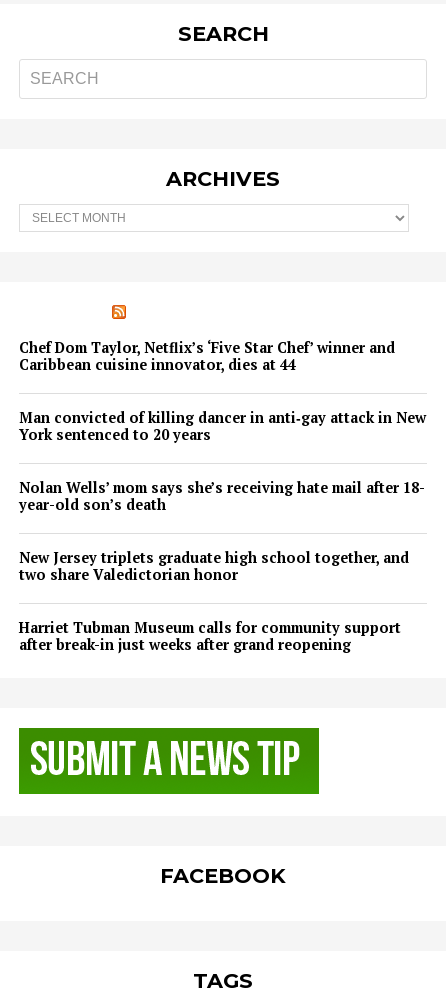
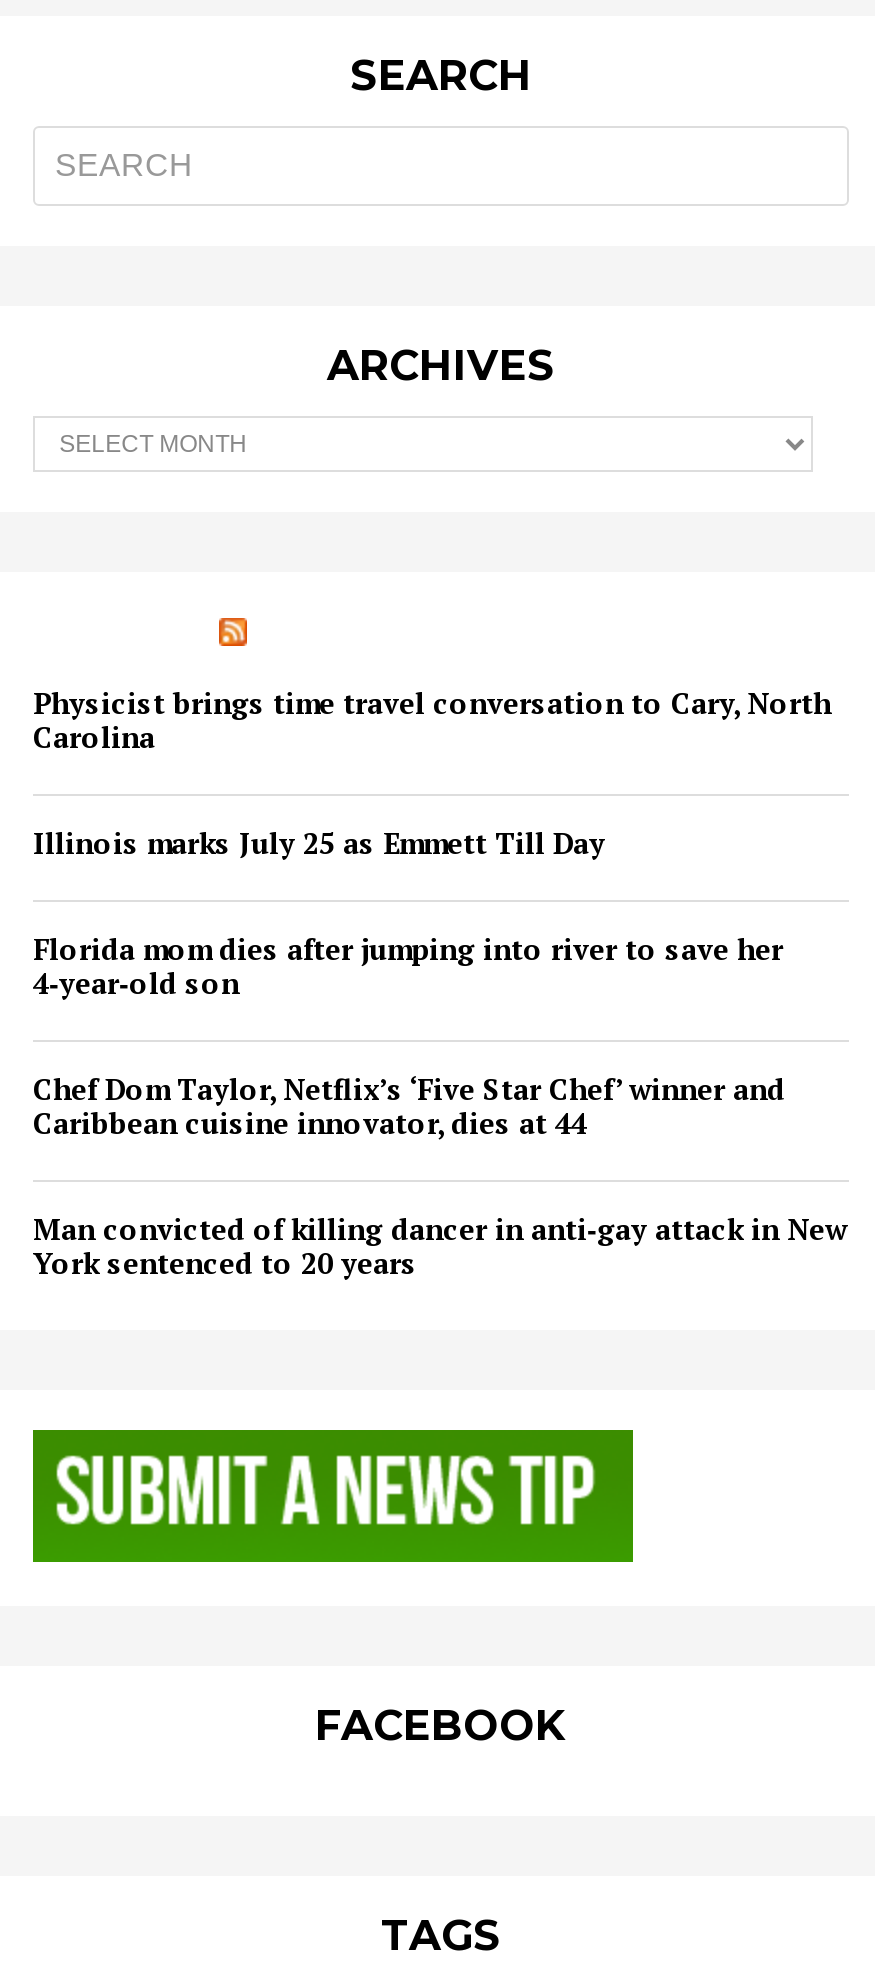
+ Physicist brings time travel conversation to Cary, North
+ Carolina
+ Illinois marks July 25 as Emmett Till Day
+ Florida mom dies after jumping into river to save her
+ 4‑year‑old son

moved down: Chef Dom Taylor, Netflix’s ‘Five Star Chef’ winner and | Caribbean cuisine innovator, dies at 44 | Man convicted of killing dancer in anti‑gay attack in New | York sentenced to 20 years

- Nolan Wells’ mom says she’s receiving hate mail after 18-
- year-old son’s death
- New Jersey triplets graduate high school together, and
- two share Valedictorian honor
- Harriet Tubman Museum calls for community support
- after break-in just weeks after grand reopening
